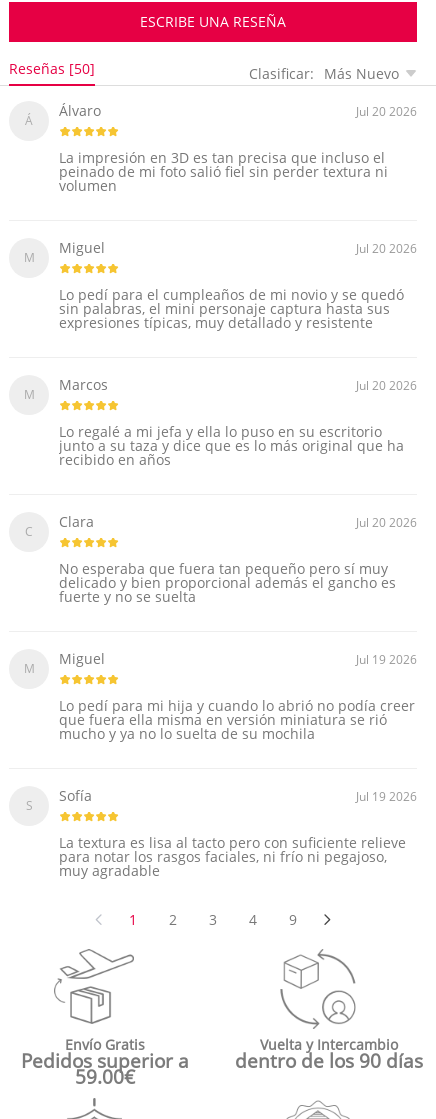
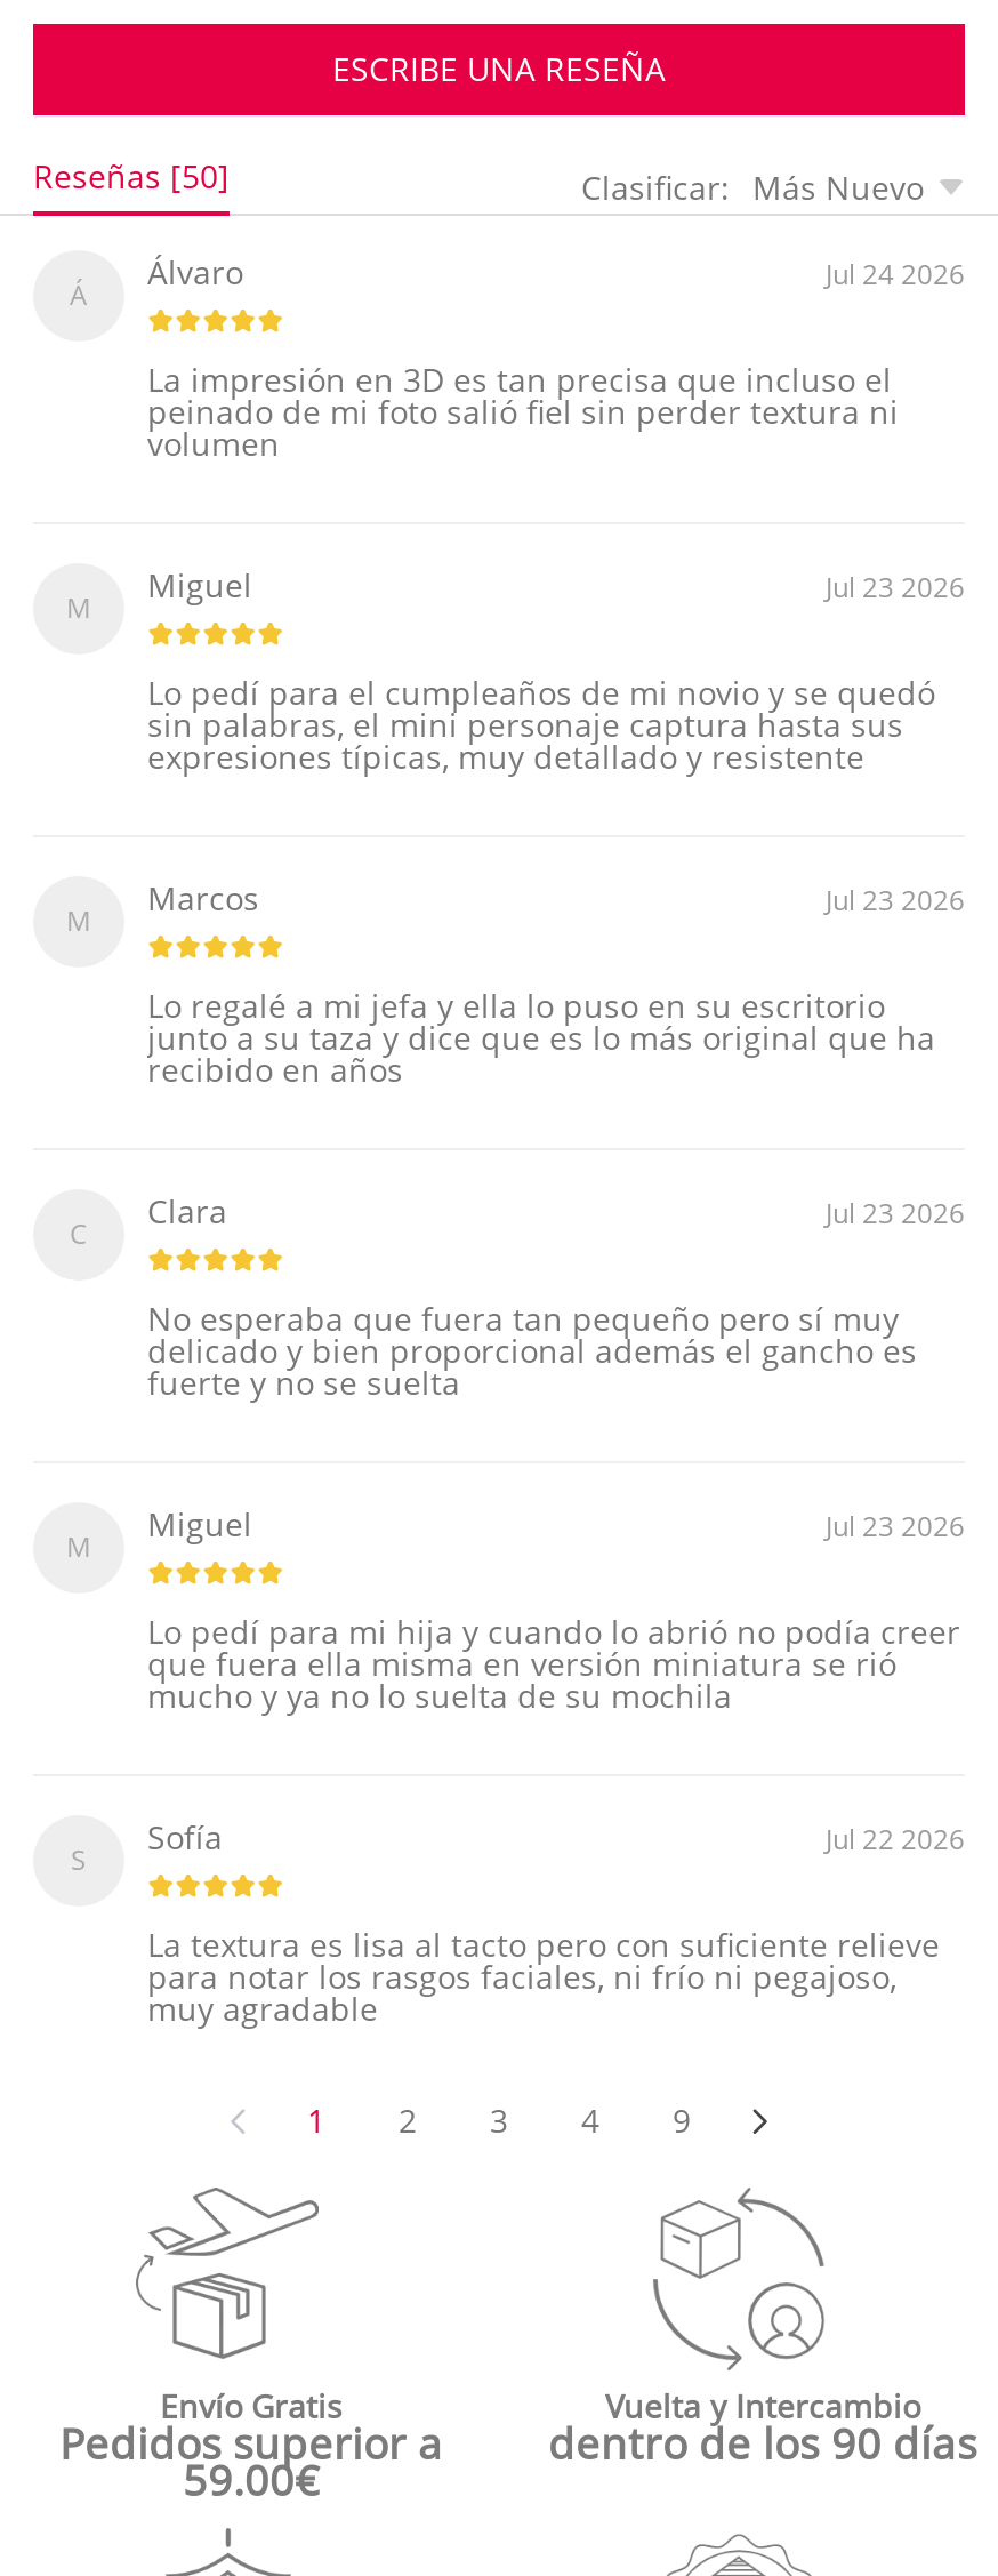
- Jul 20 2026
+ Jul 24 2026

- Jul 20 2026
+ Jul 23 2026

- Jul 20 2026
+ Jul 23 2026

- Jul 20 2026
+ Jul 23 2026

- Jul 19 2026
+ Jul 23 2026

- Jul 19 2026
+ Jul 22 2026
